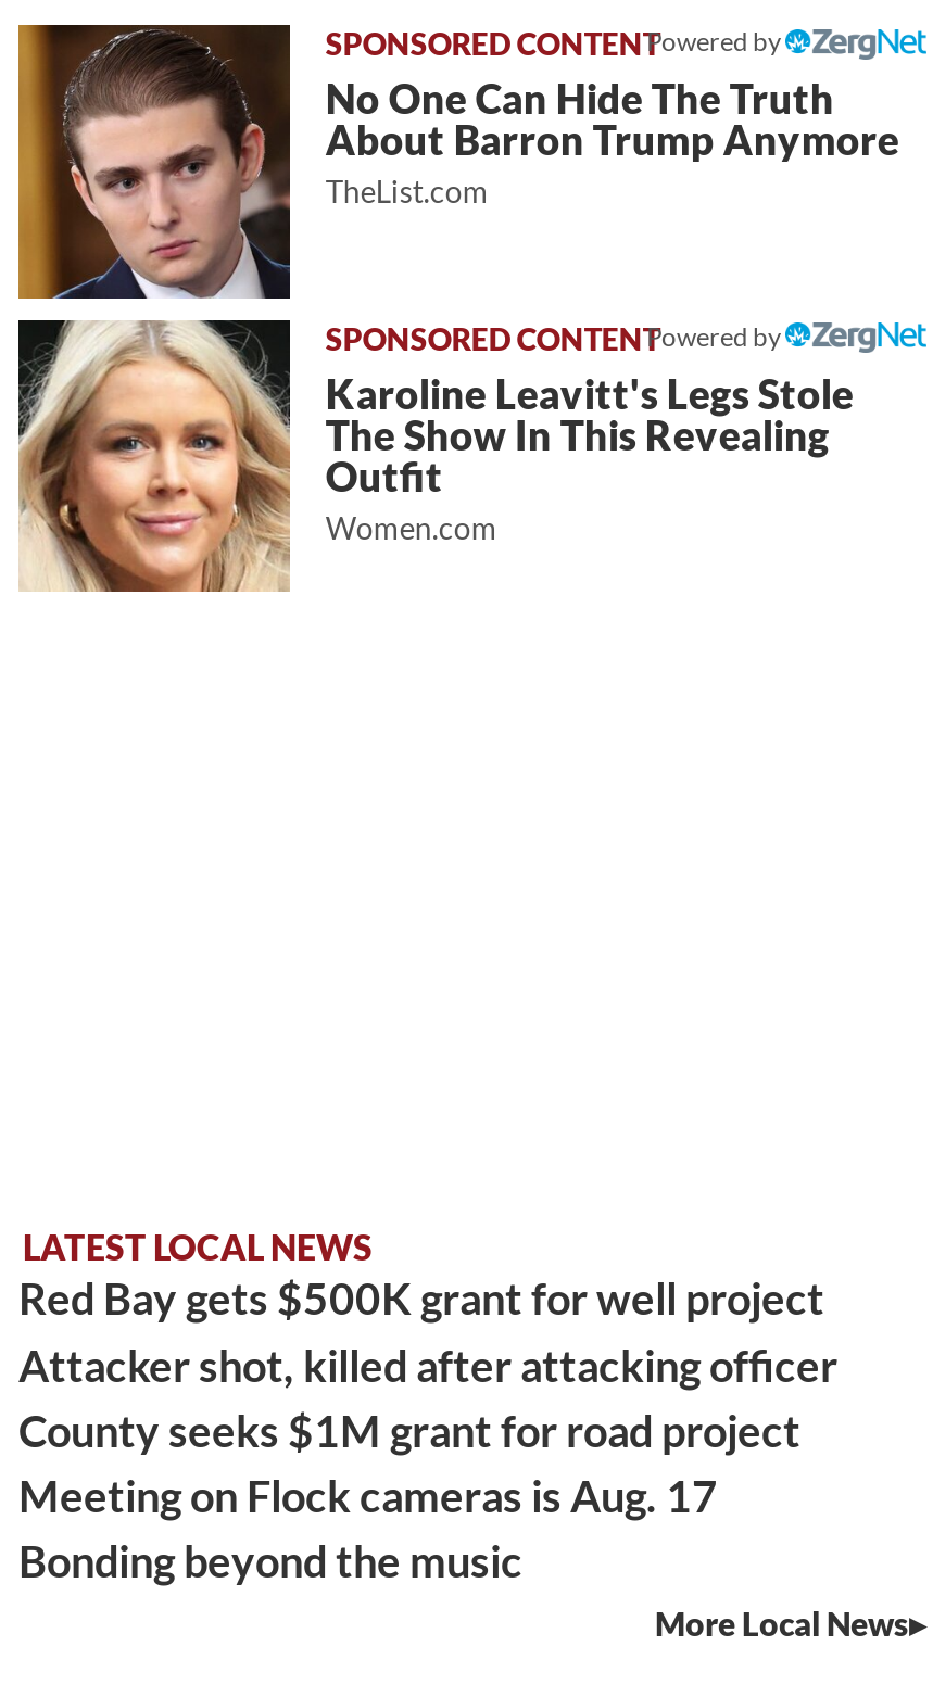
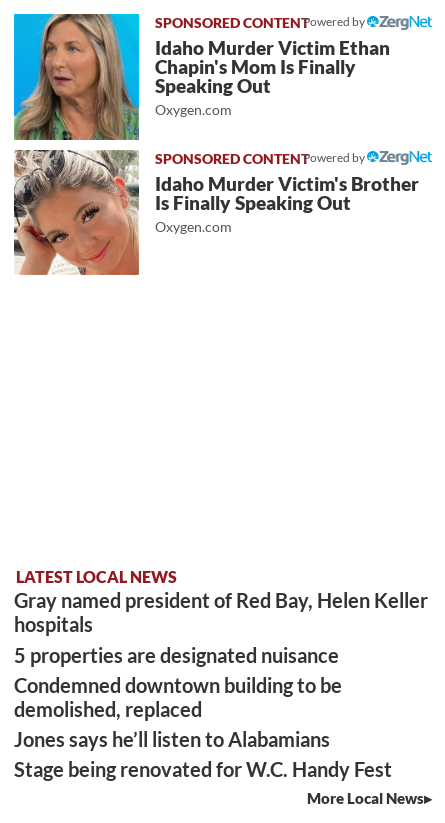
- [image]
- No One Can Hide The Truth
- About Barron Trump Anymore
- TheList.com
+ [image]
+ Idaho Murder Victim Ethan
+ Chapin's Mom Is Finally
+ Speaking Out
+ Oxygen.com

- [image]
- Karoline Leavitt's Legs Stole
- The Show In This Revealing
- Outfit
- Women.com
+ [image]
+ Idaho Murder Victim's Brother
+ Is Finally Speaking Out
+ Oxygen.com

- Red Bay gets $500K grant for well project
- Attacker shot, killed after attacking officer
- County seeks $1M grant for road project
- Meeting on Flock cameras is Aug. 17
- Bonding beyond the music
+ Gray named president of Red Bay, Helen Keller
+ hospitals
+ 5 properties are designated nuisance
+ Condemned downtown building to be
+ demolished, replaced
+ Jones says he’ll listen to Alabamians
+ Stage being renovated for W.C. Handy Fest
